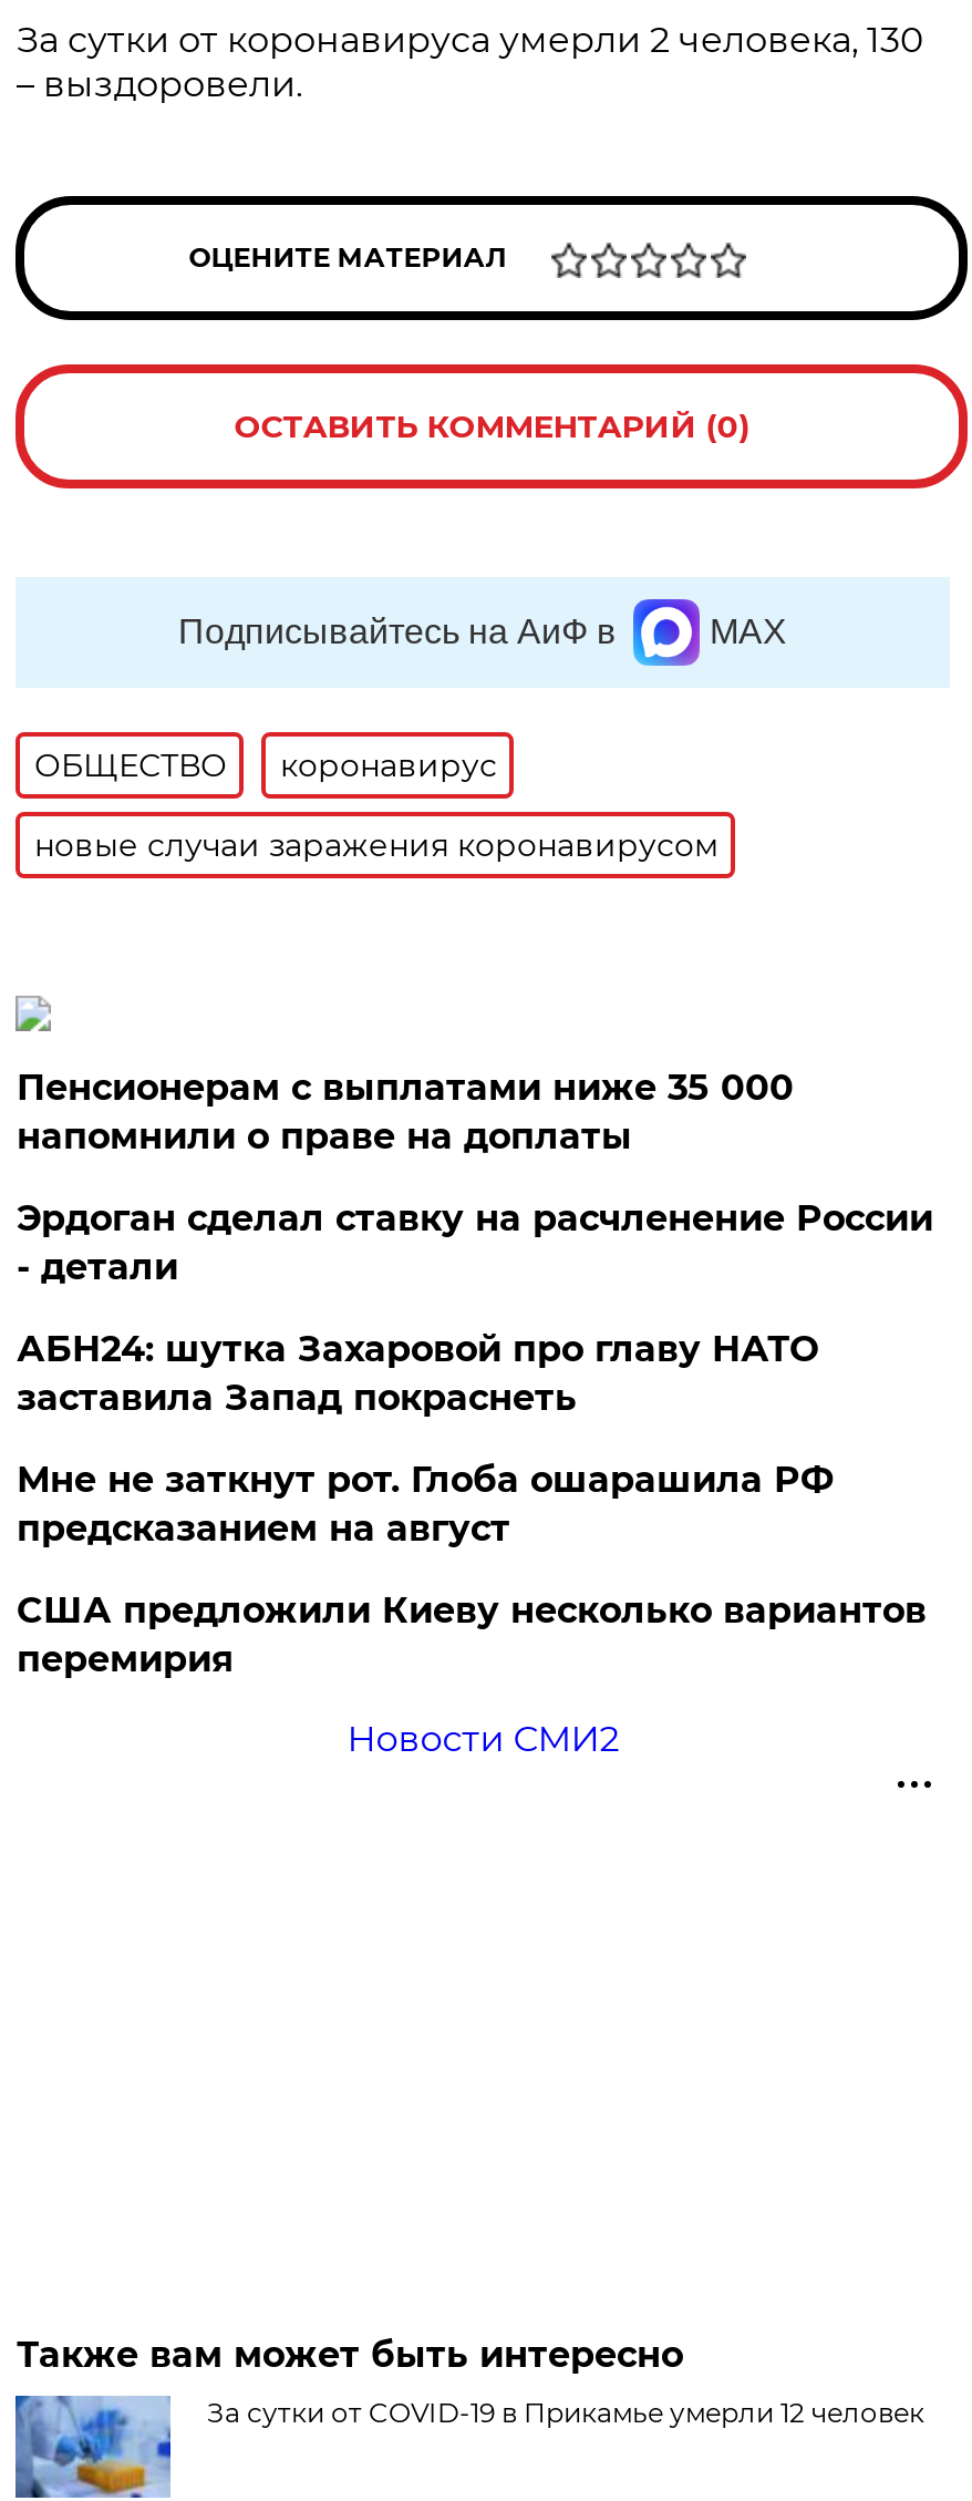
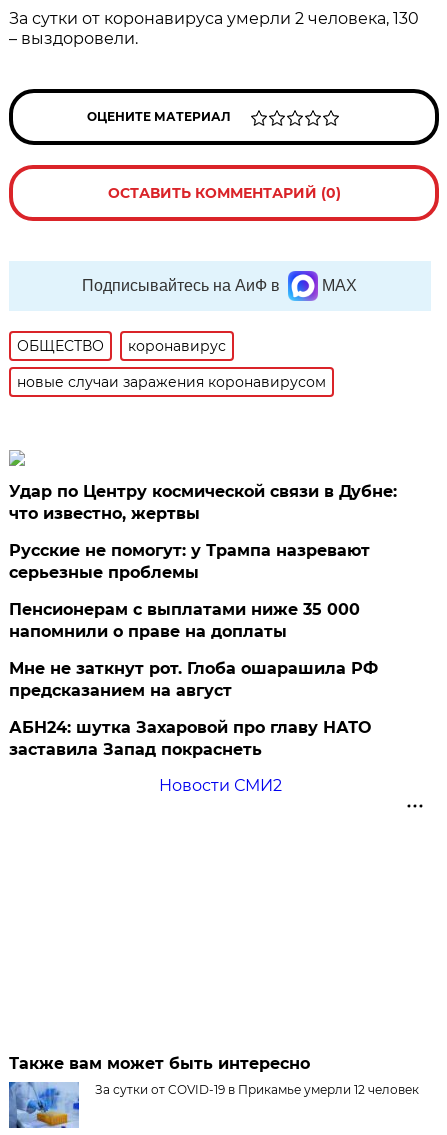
+ Удар по Центру космической связи в Дубне:
+ что известно, жертвы
+ Русские не помогут: у Трампа назревают
+ серьезные проблемы

moved down: Пенсионерам с выплатами ниже 35 000 | напомнили о праве на доплаты

- Эрдоган сделал ставку на расчленение России
- - детали

moved down: АБН24: шутка Захаровой про главу НАТО | заставила Запад покраснеть

- США предложили Киеву несколько вариантов
- перемирия
